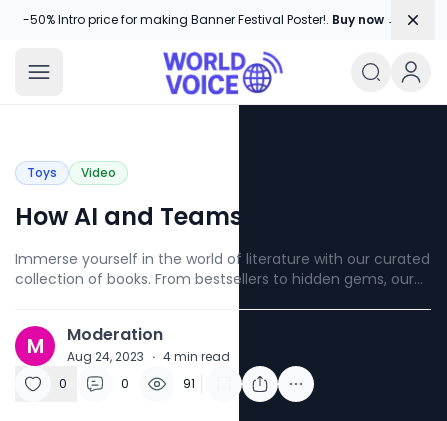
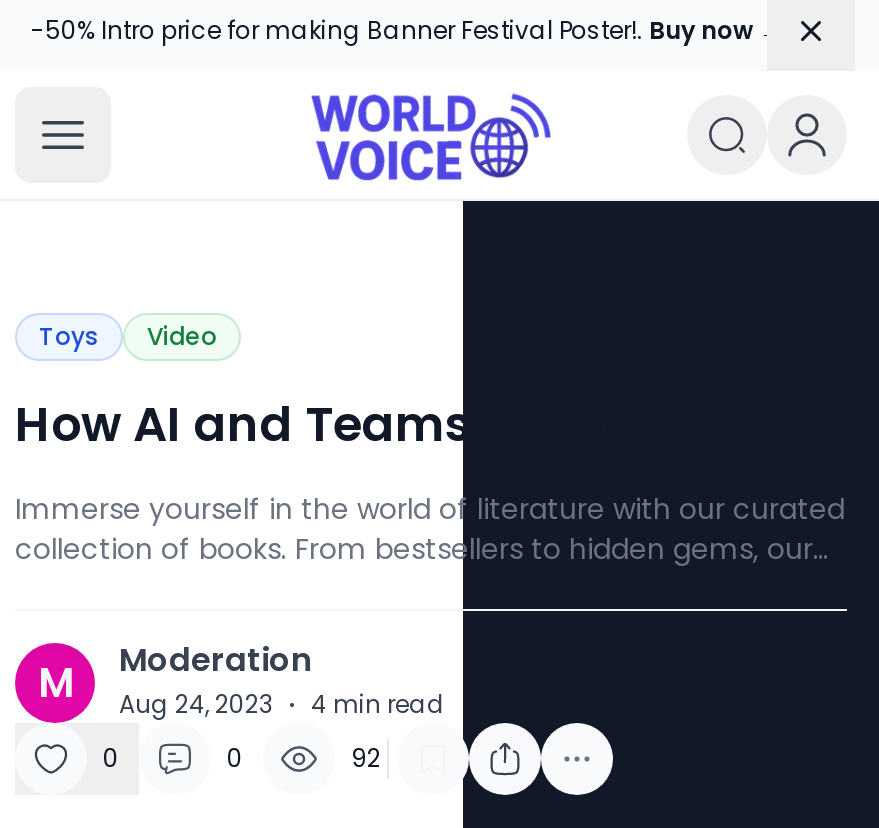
- 91
+ 92
